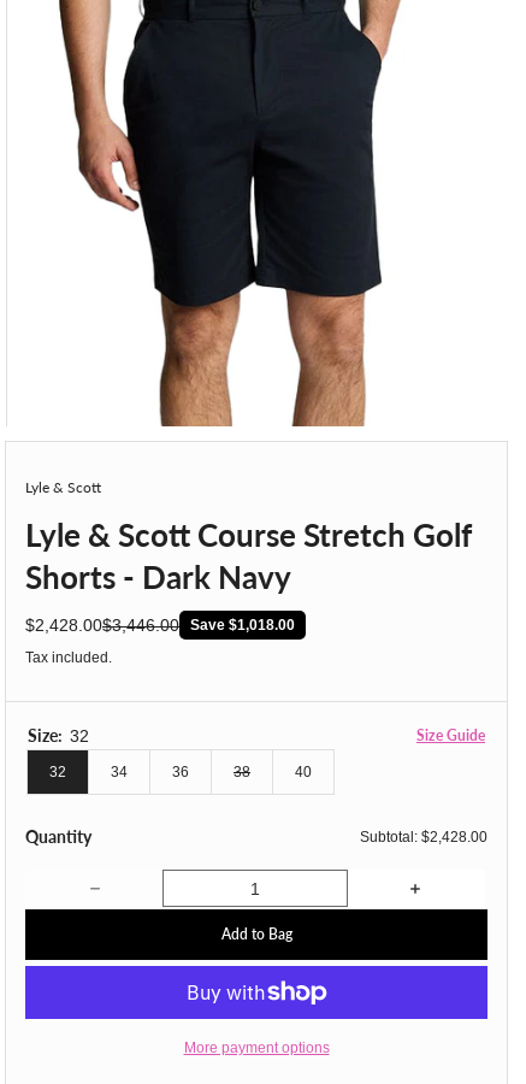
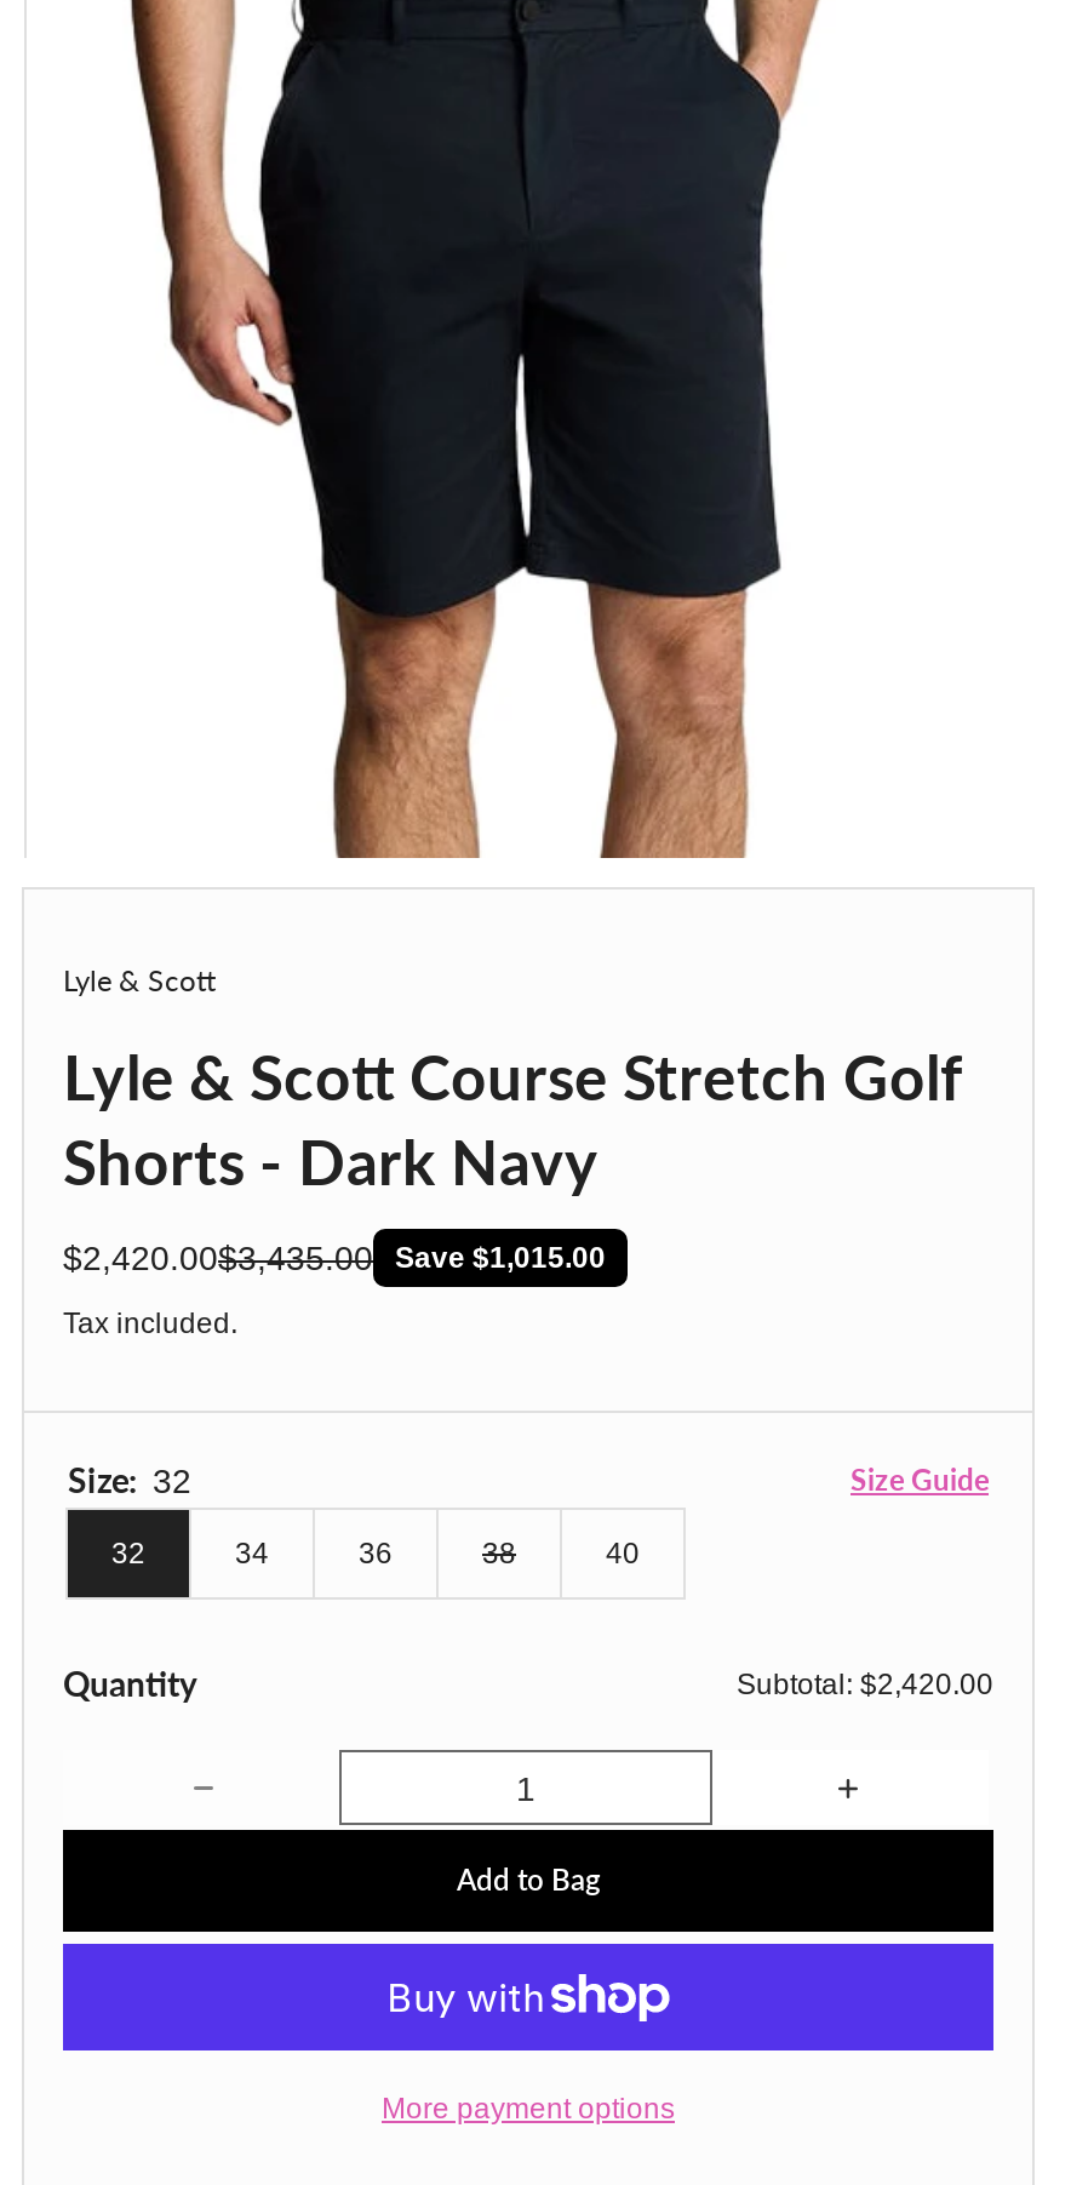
- $2,428.00
+ $2,420.00

- $3,446.00
+ $3,435.00

- Save $1,018.00
+ Save $1,015.00

- Subtotal: $2,428.00
+ Subtotal: $2,420.00
